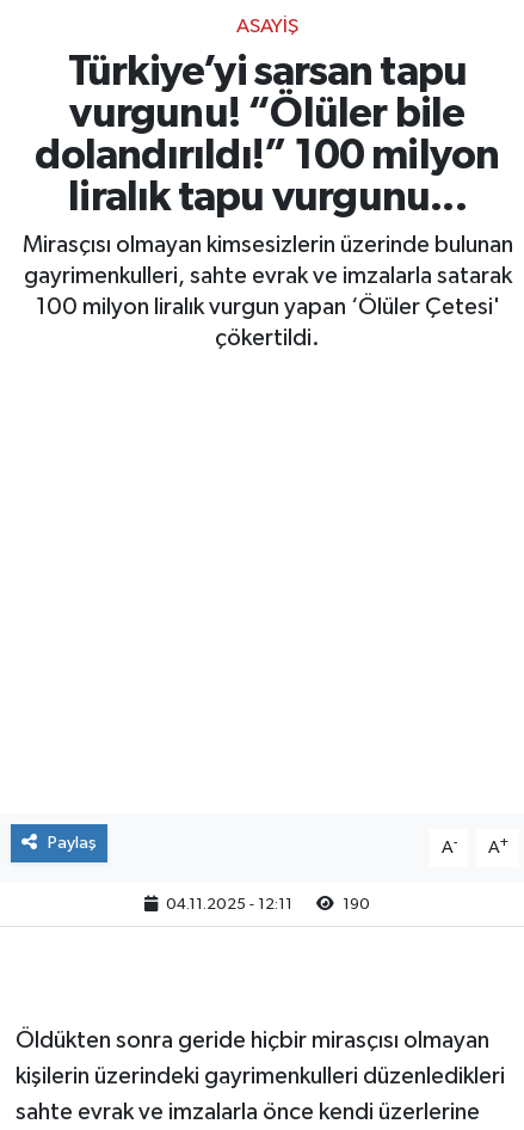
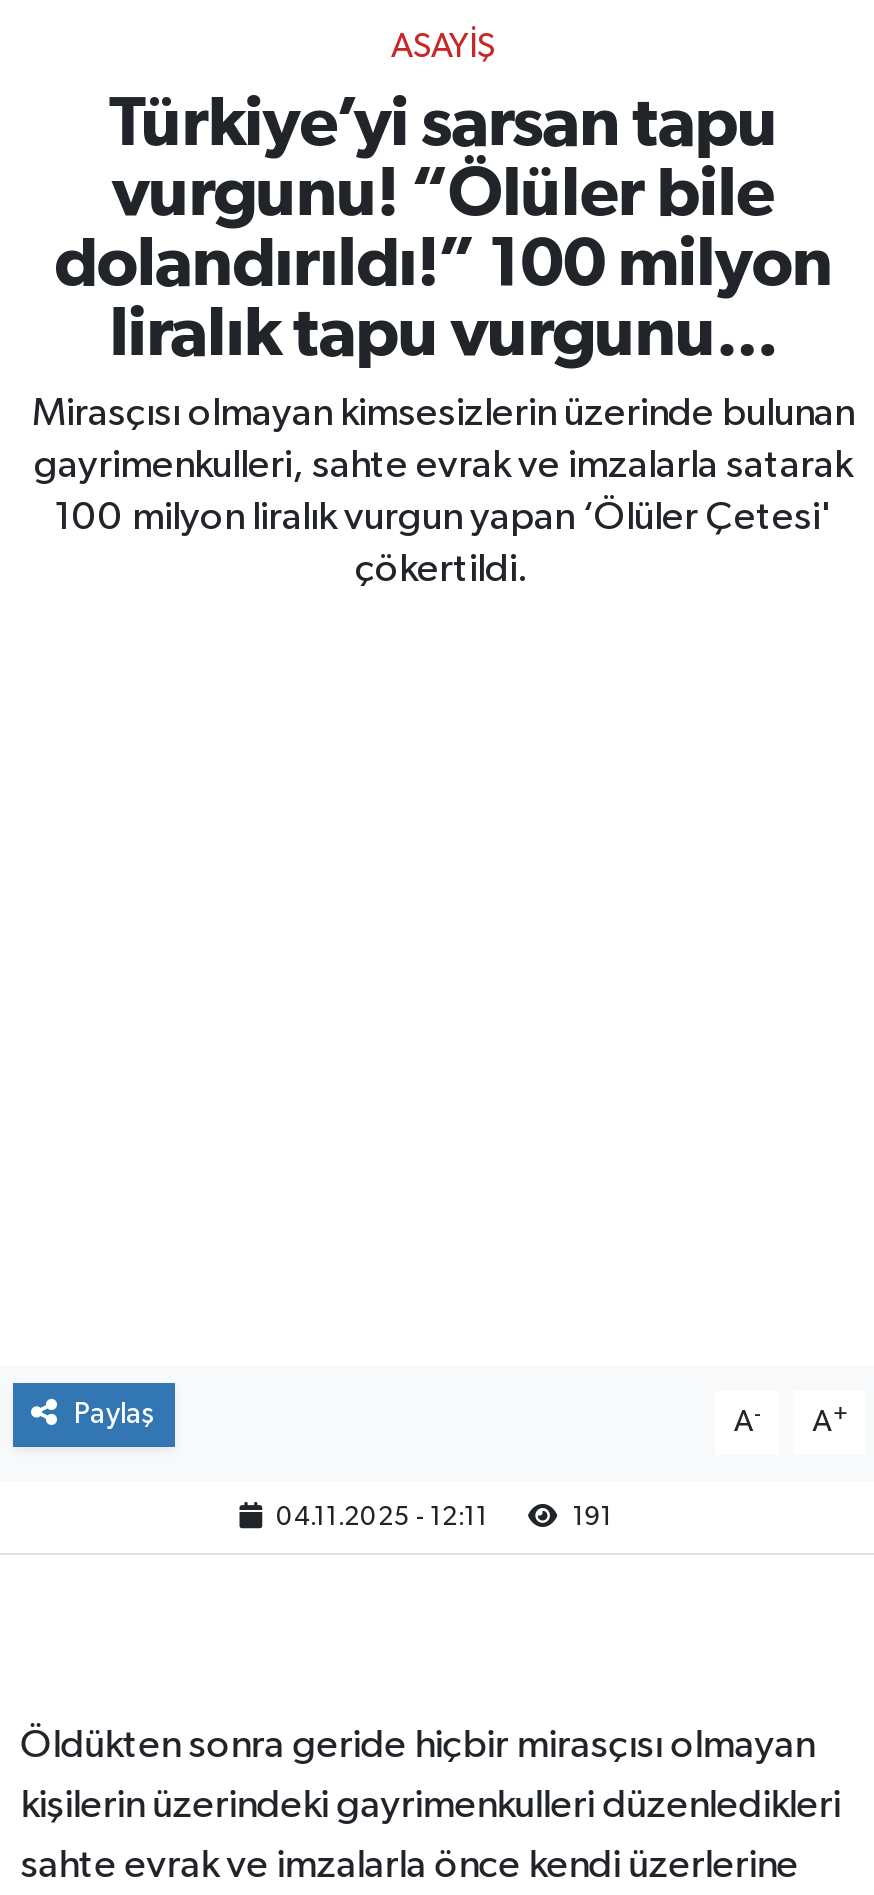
- 190
+ 191
